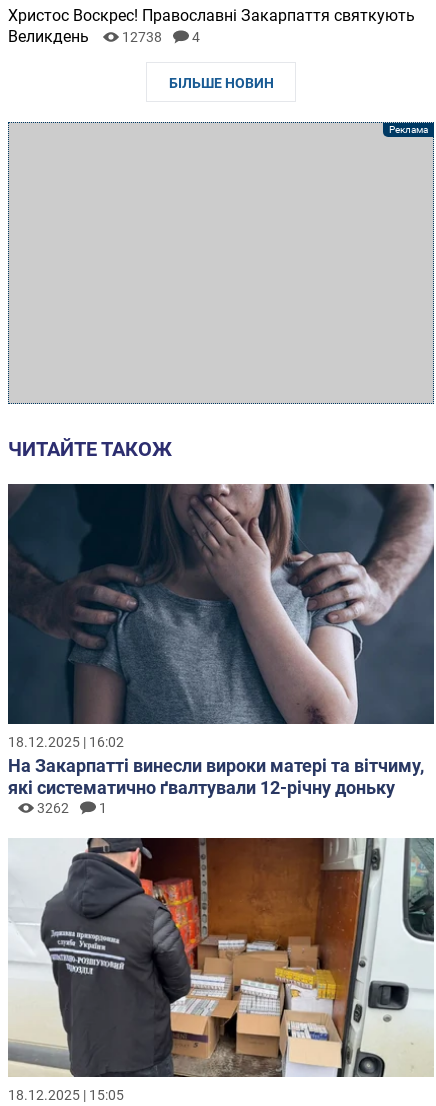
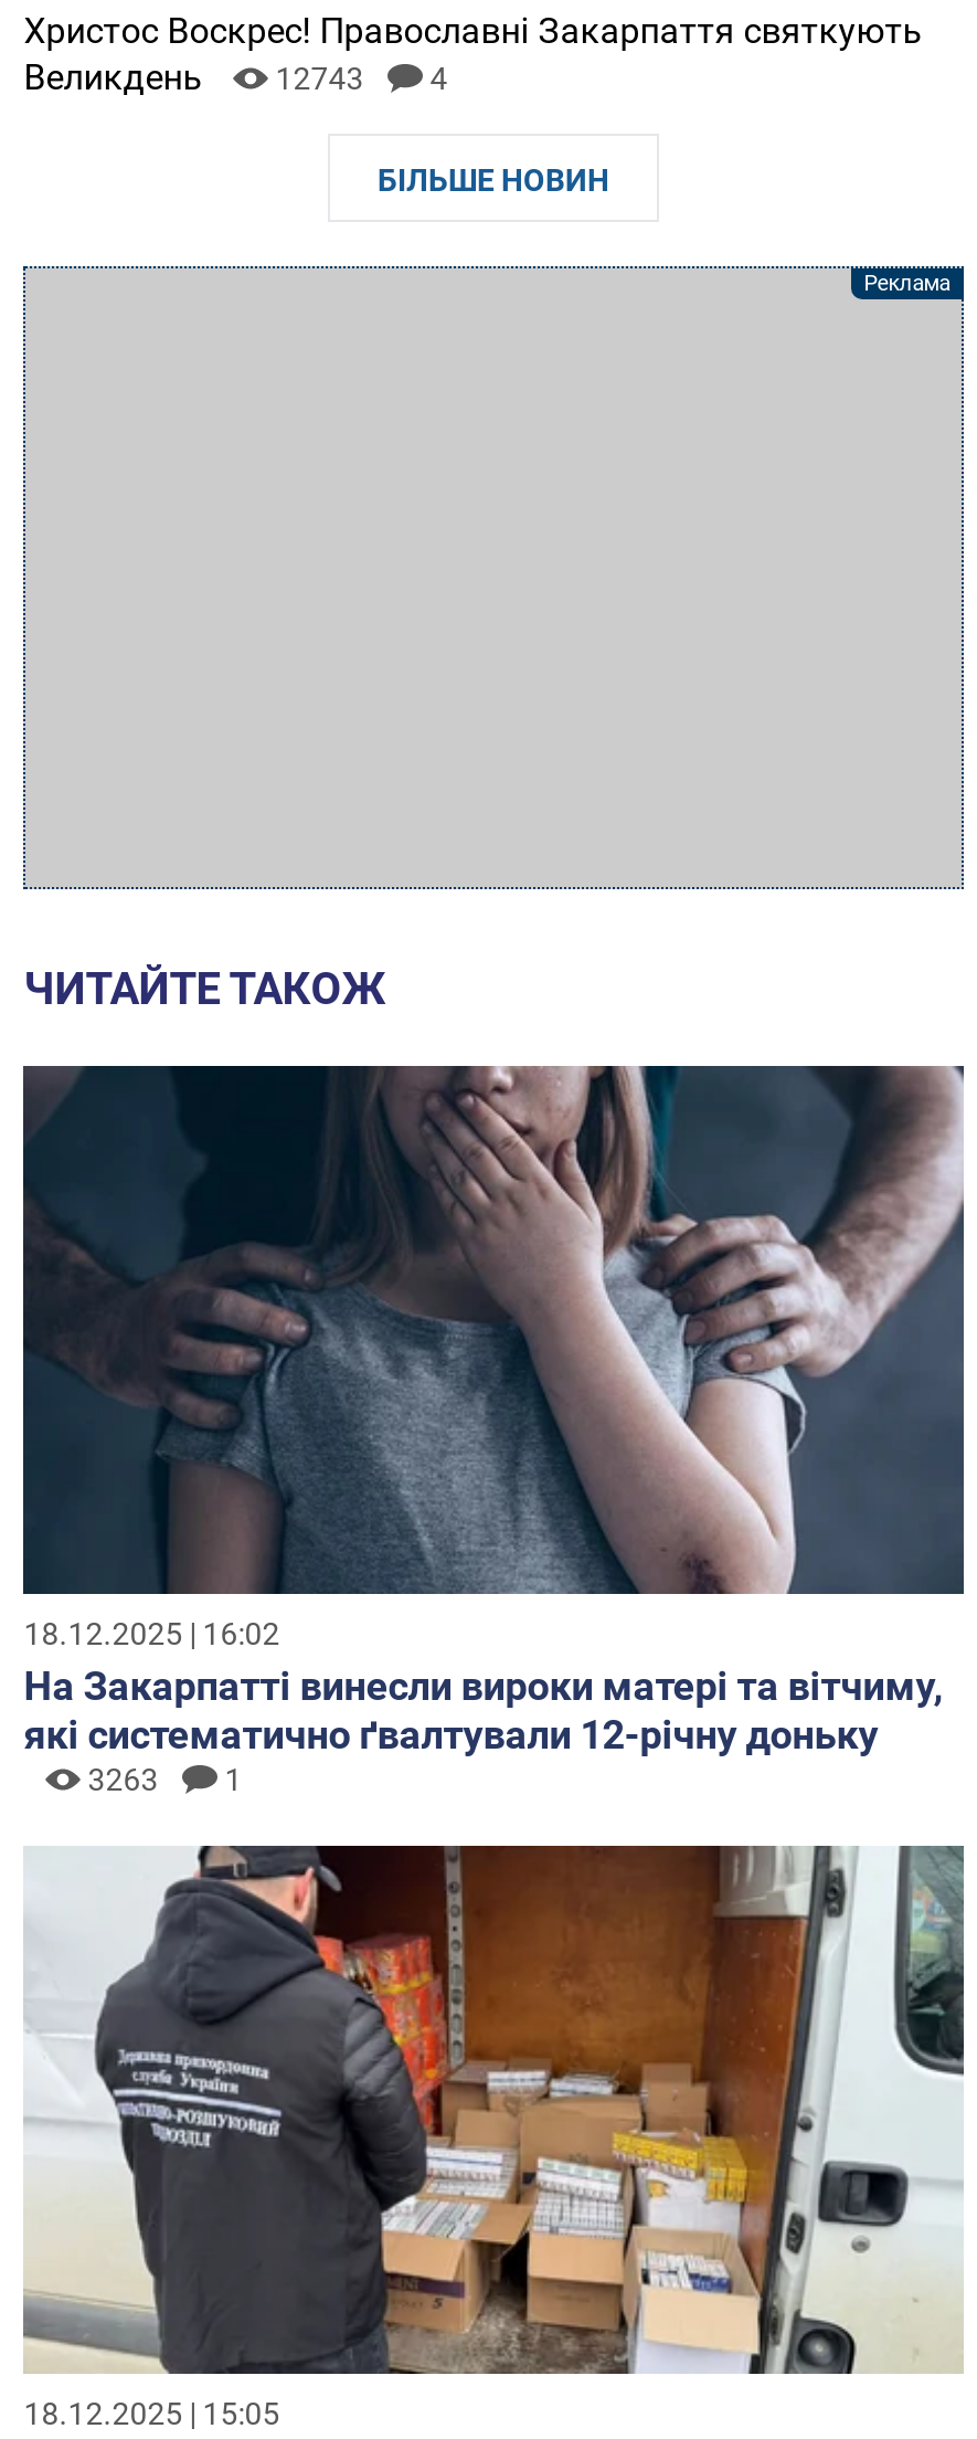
- Великдень 12738 4
+ Великдень 12743 4

- 3262 1
+ 3263 1
